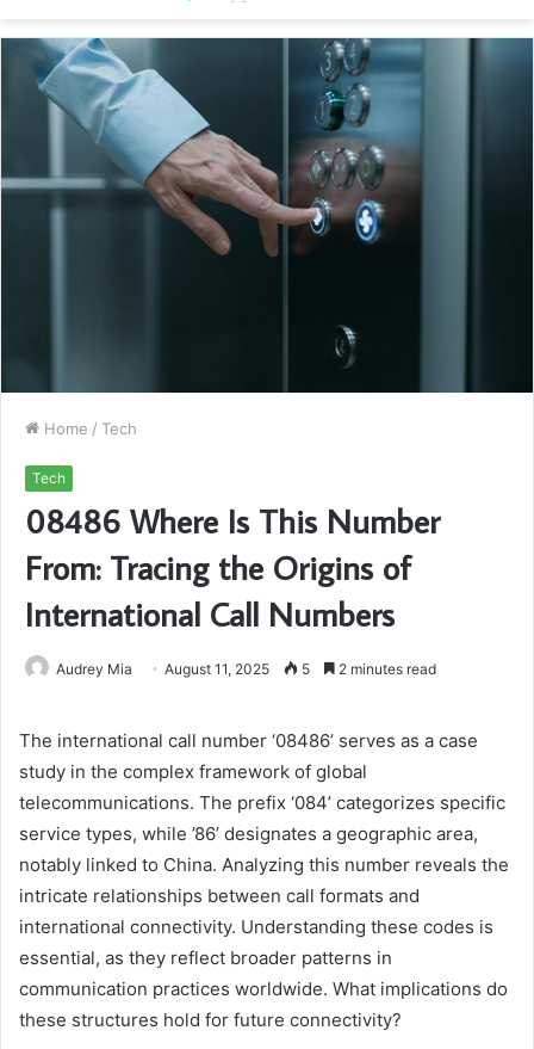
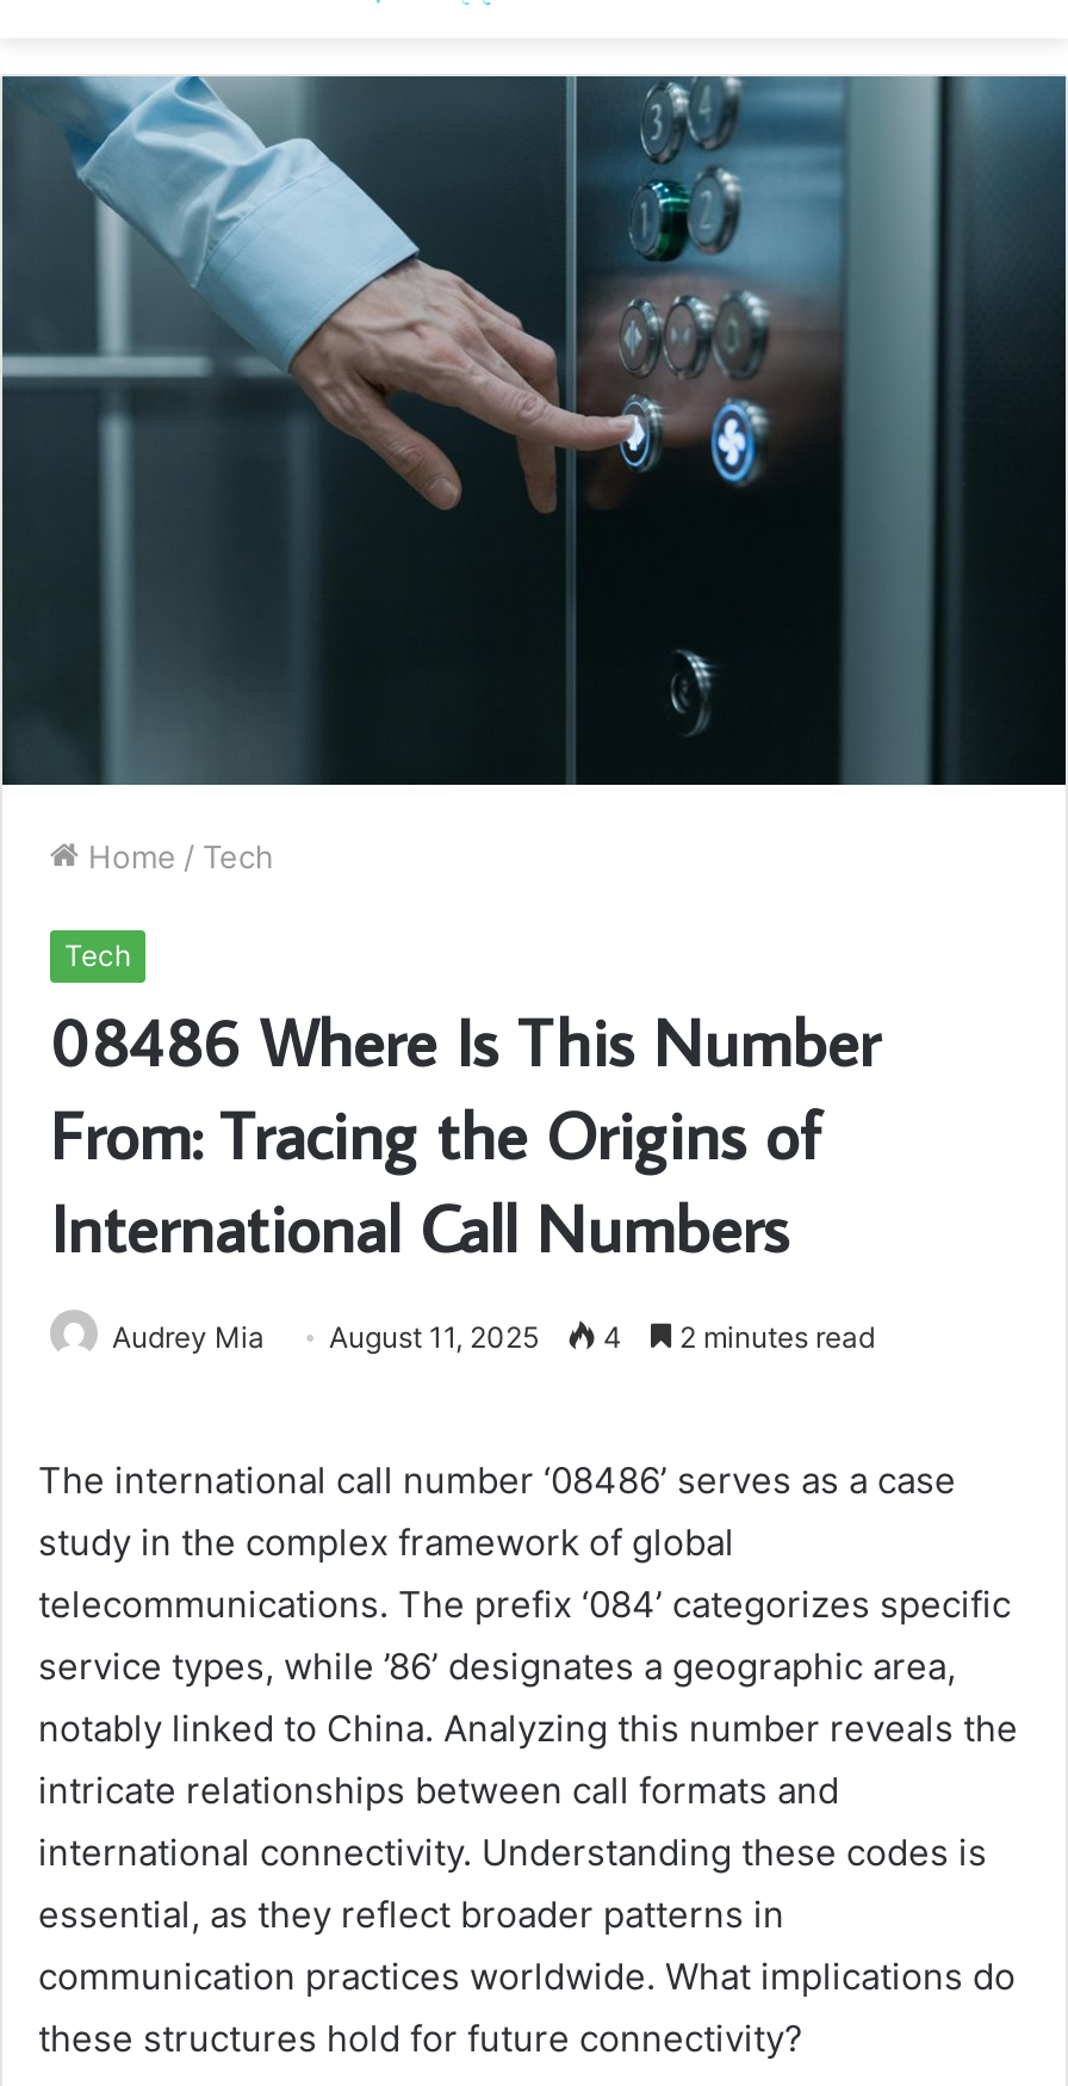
- Audrey Mia August 11, 2025 5 2 minutes read
+ Audrey Mia August 11, 2025 4 2 minutes read
